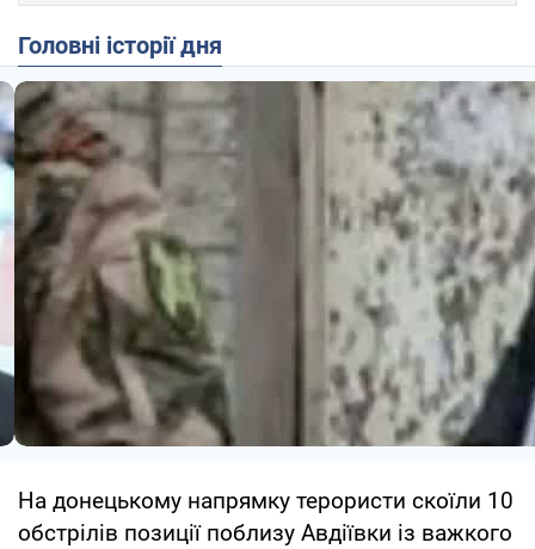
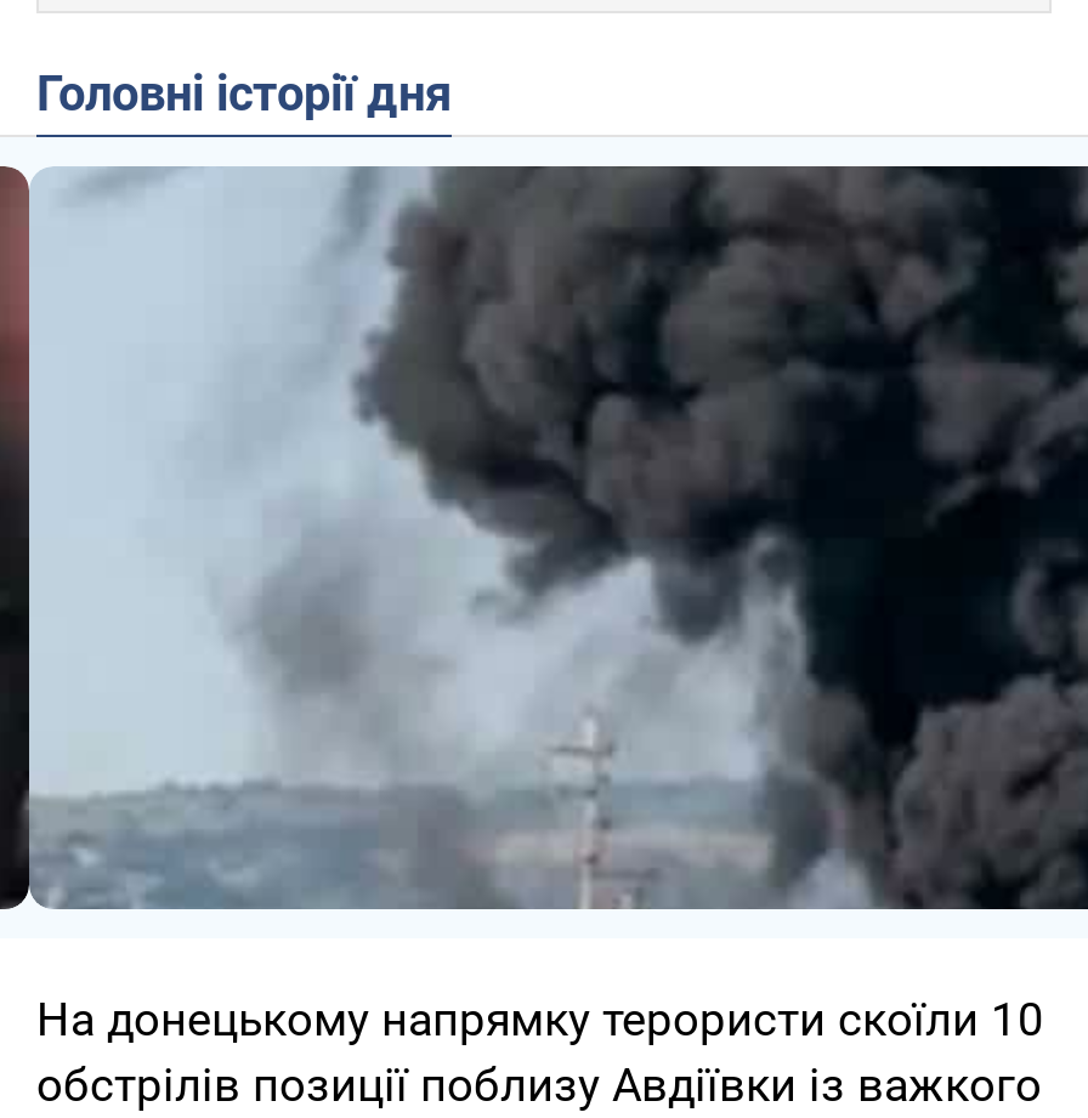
- [image]
+ [image]
